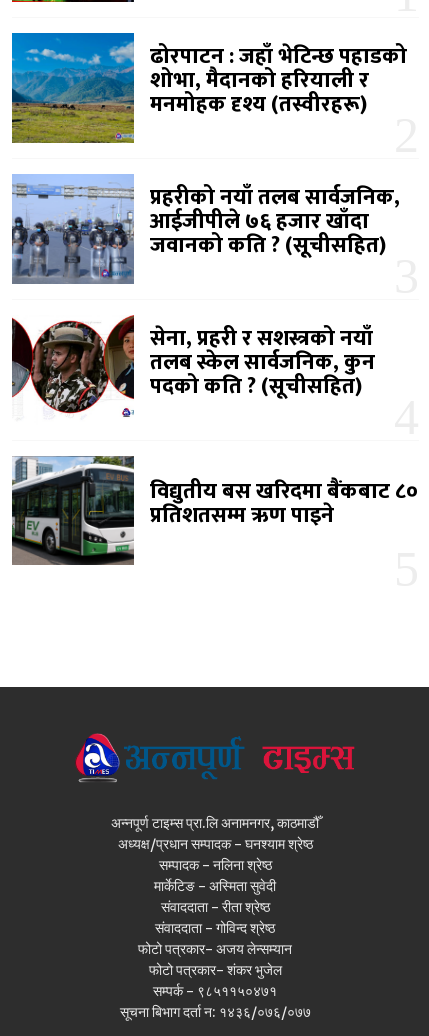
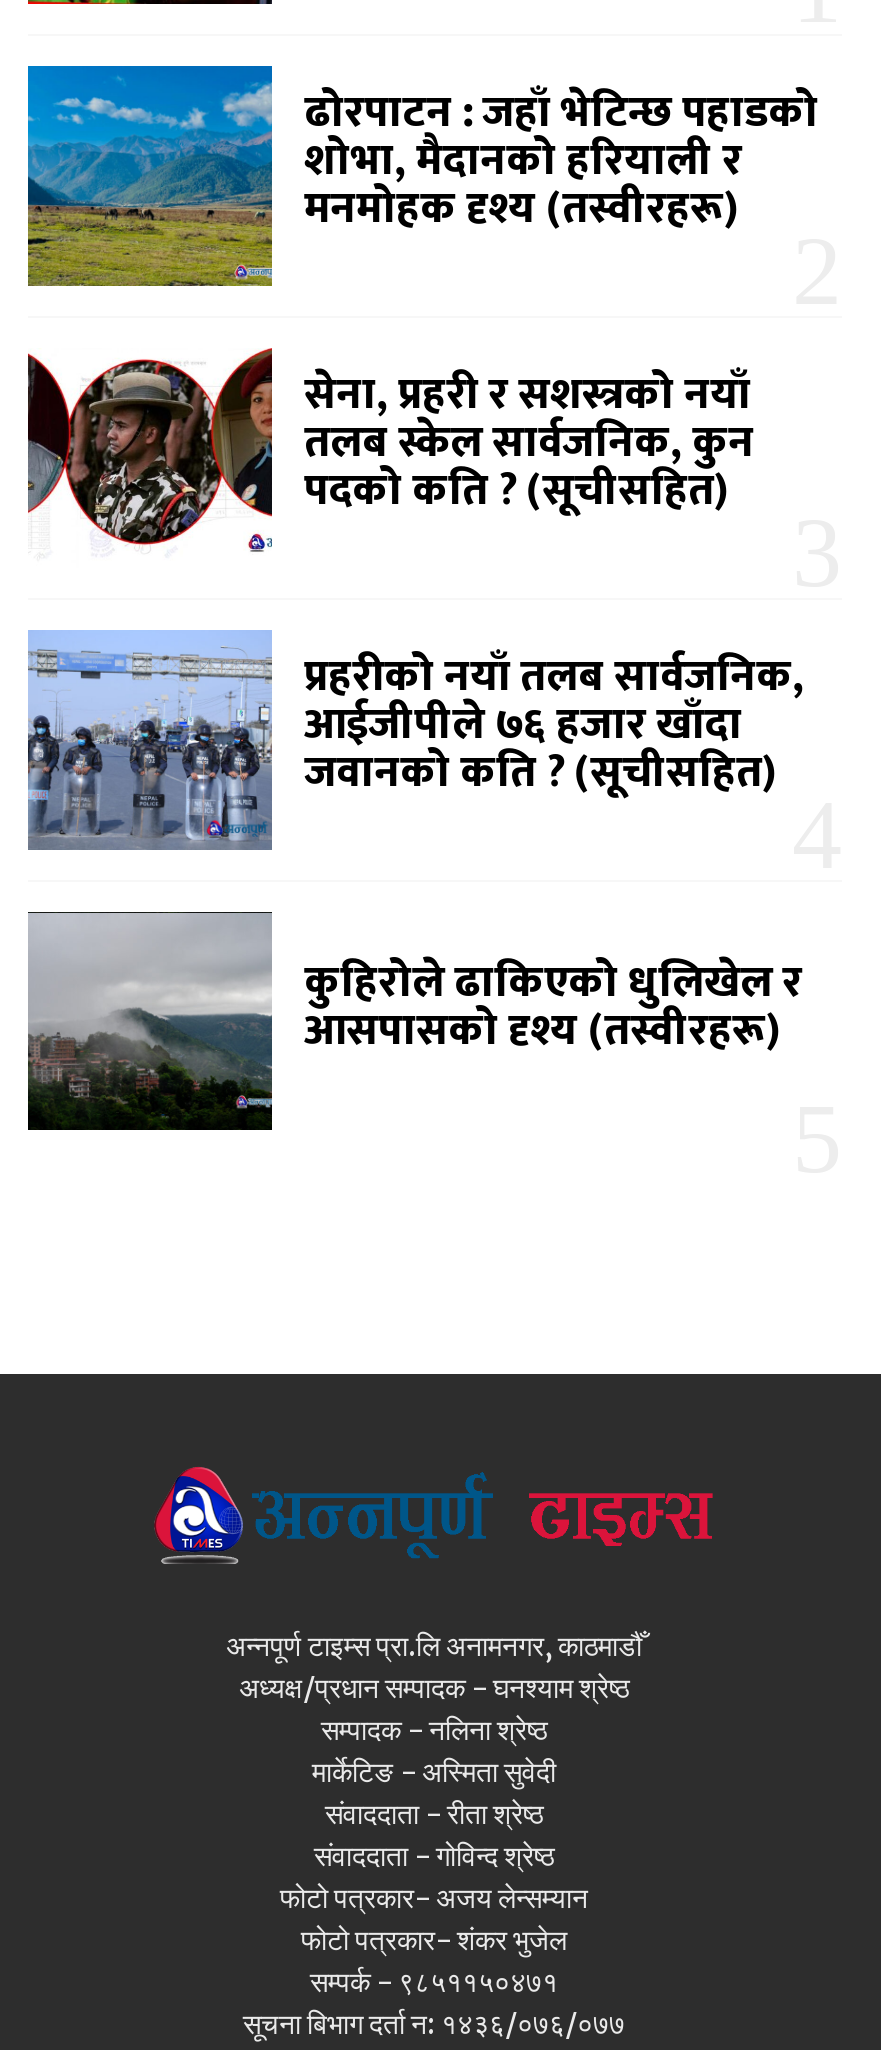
moved down: [image] | प्रहरीको नयाँ तलब सार्वजनिक, | आईजीपीले ७६ हजार खाँदा | जवानको कति ? (सूचीसहित)

moved up: [image] | सेना, प्रहरी र सशस्त्रको नयाँ | तलब स्केल सार्वजनिक, कुन | पदको कति ? (सूचीसहित)

- [image]
- विद्युतीय बस खरिदमा बैंकबाट ८०
- प्रतिशतसम्म ऋण पाइने
+ [image]
+ कुहिरोले ढाकिएको धुलिखेल र
+ आसपासको दृश्य (तस्वीरहरू)
